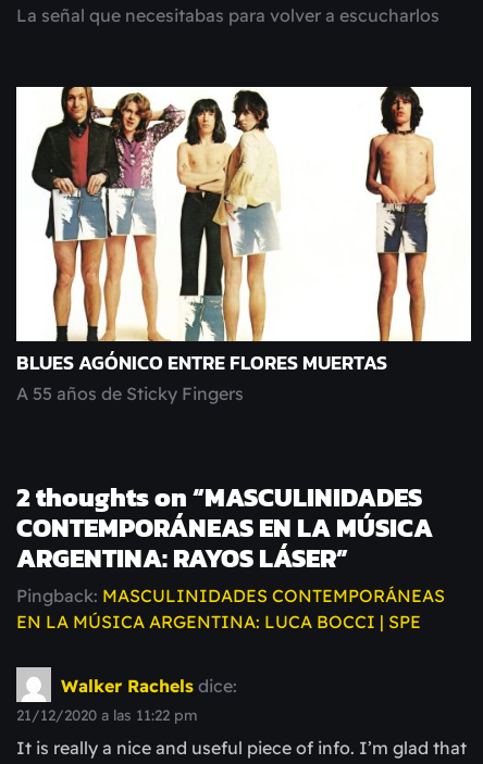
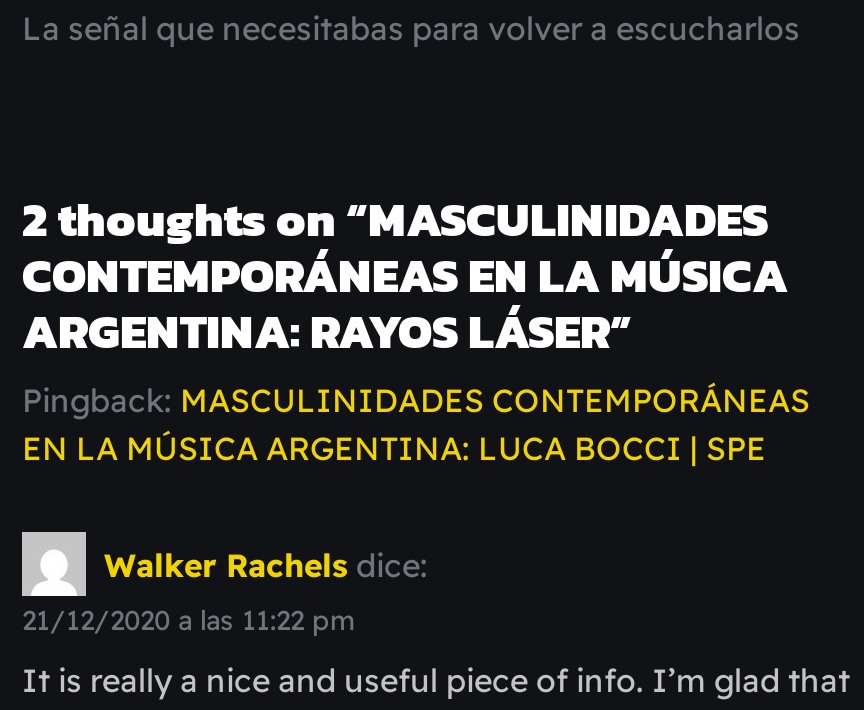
- [image]
- BLUES AGÓNICO ENTRE FLORES MUERTAS
- A 55 años de Sticky Fingers
